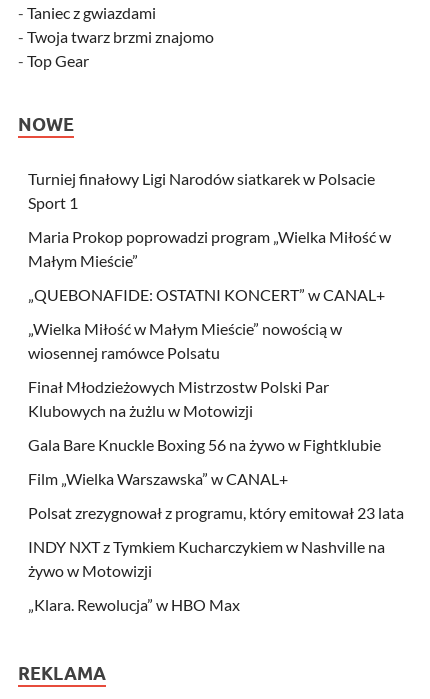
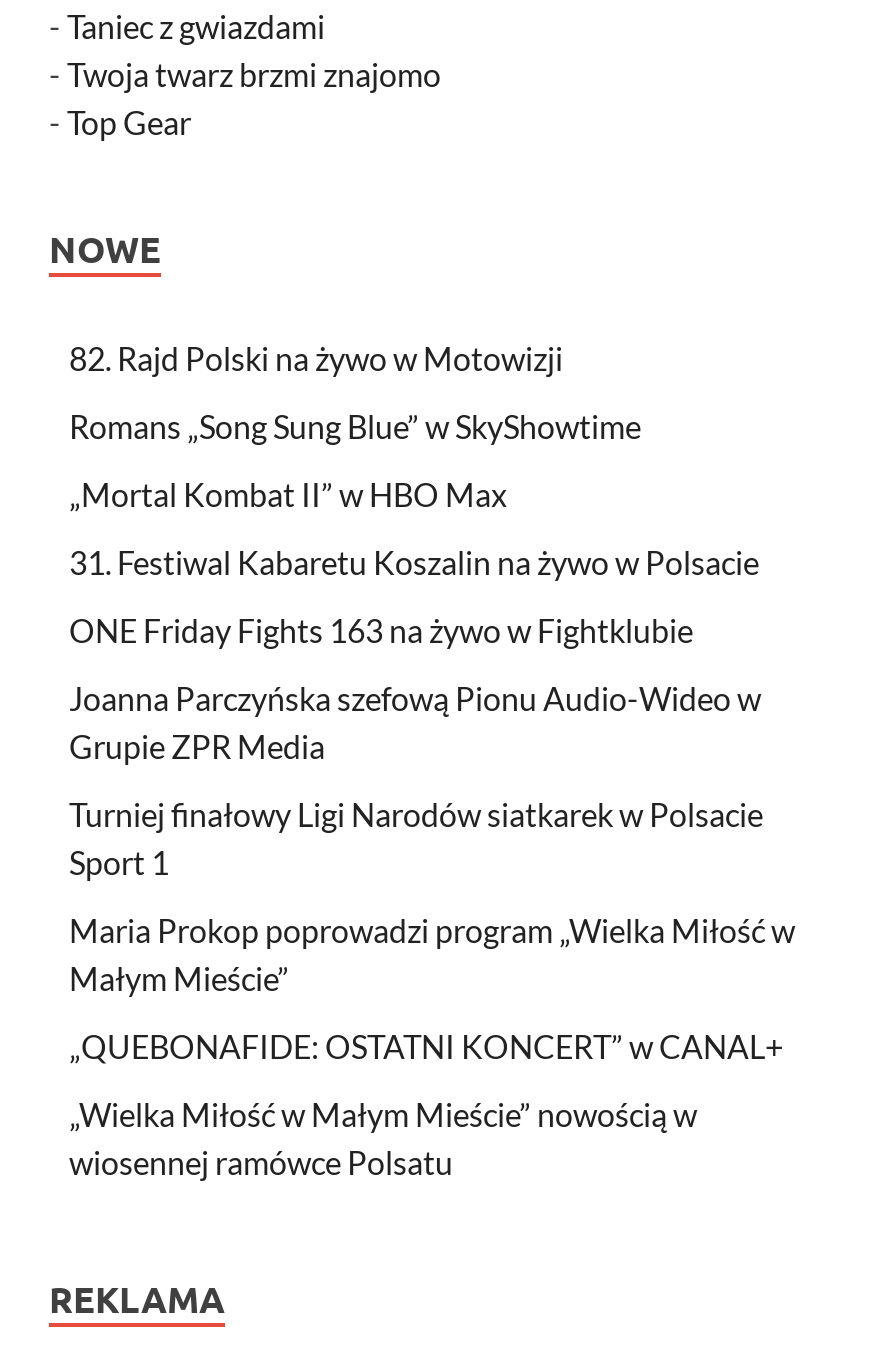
+ 82. Rajd Polski na żywo w Motowizji
+ Romans „Song Sung Blue” w SkyShowtime
+ „Mortal Kombat II” w HBO Max
+ 31. Festiwal Kabaretu Koszalin na żywo w Polsacie
+ ONE Friday Fights 163 na żywo w Fightklubie
+ Joanna Parczyńska szefową Pionu Audio-Wideo w
+ Grupie ZPR Media

moved down: Turniej finałowy Ligi Narodów siatkarek w Polsacie | Sport 1 | Maria Prokop poprowadzi program „Wielka Miłość w | Małym Mieście” | „QUEBONAFIDE: OSTATNI KONCERT” w CANAL+ | „Wielka Miłość w Małym Mieście” nowością w | wiosennej ramówce Polsatu

- Finał Młodzieżowych Mistrzostw Polski Par
- Klubowych na żużlu w Motowizji
- Gala Bare Knuckle Boxing 56 na żywo w Fightklubie
- Film „Wielka Warszawska” w CANAL+
- Polsat zrezygnował z programu, który emitował 23 lata
- INDY NXT z Tymkiem Kucharczykiem w Nashville na
- żywo w Motowizji
- „Klara. Rewolucja” w HBO Max
